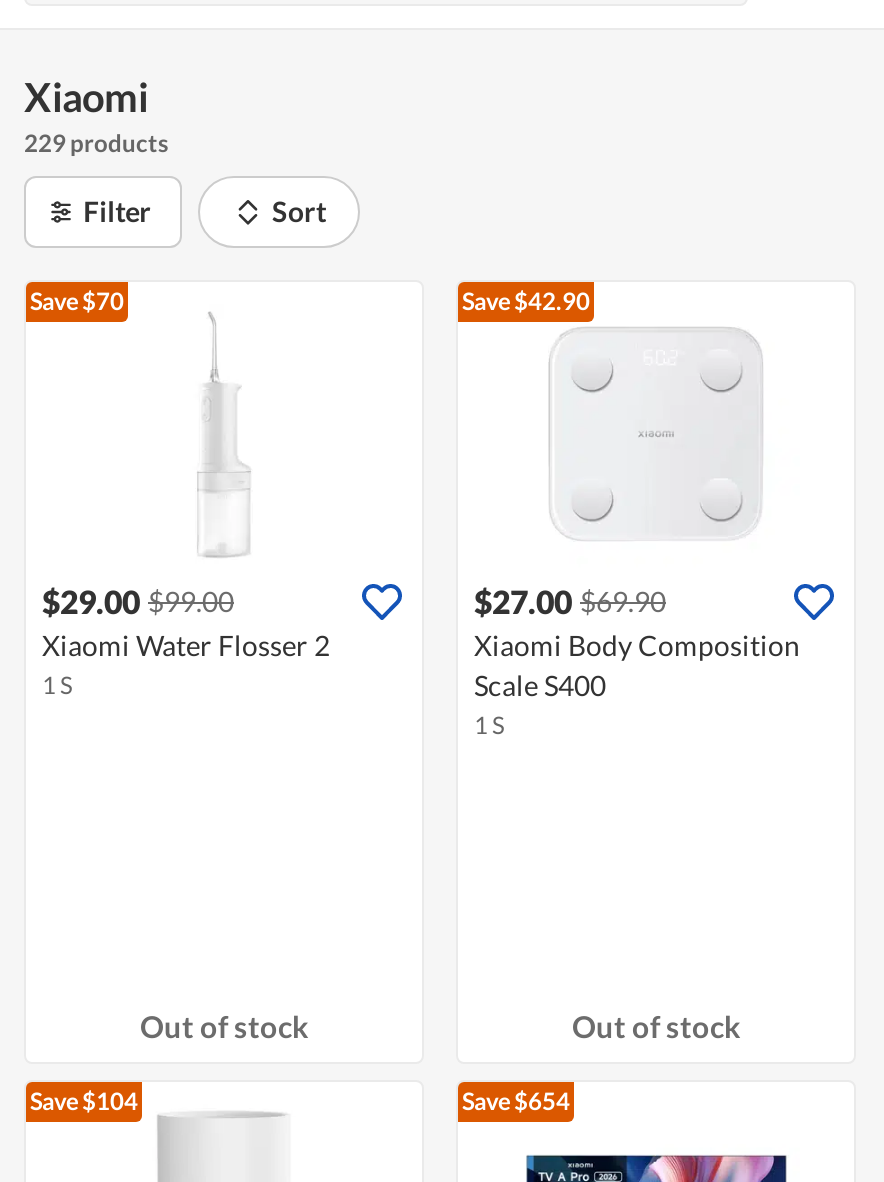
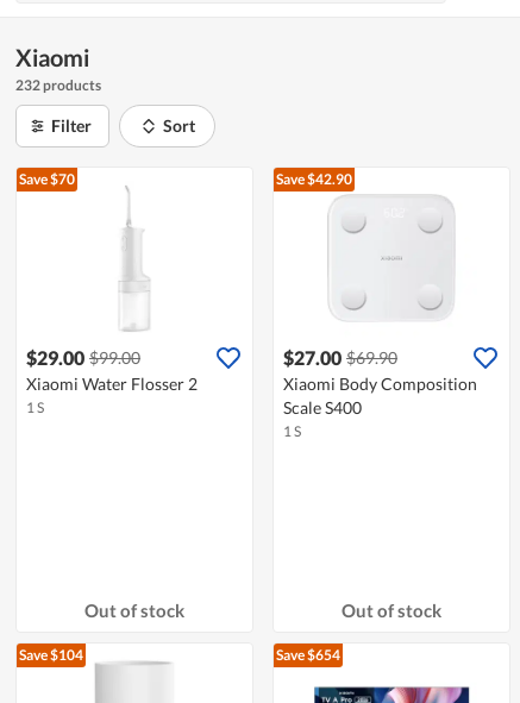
- 229 products
+ 232 products
